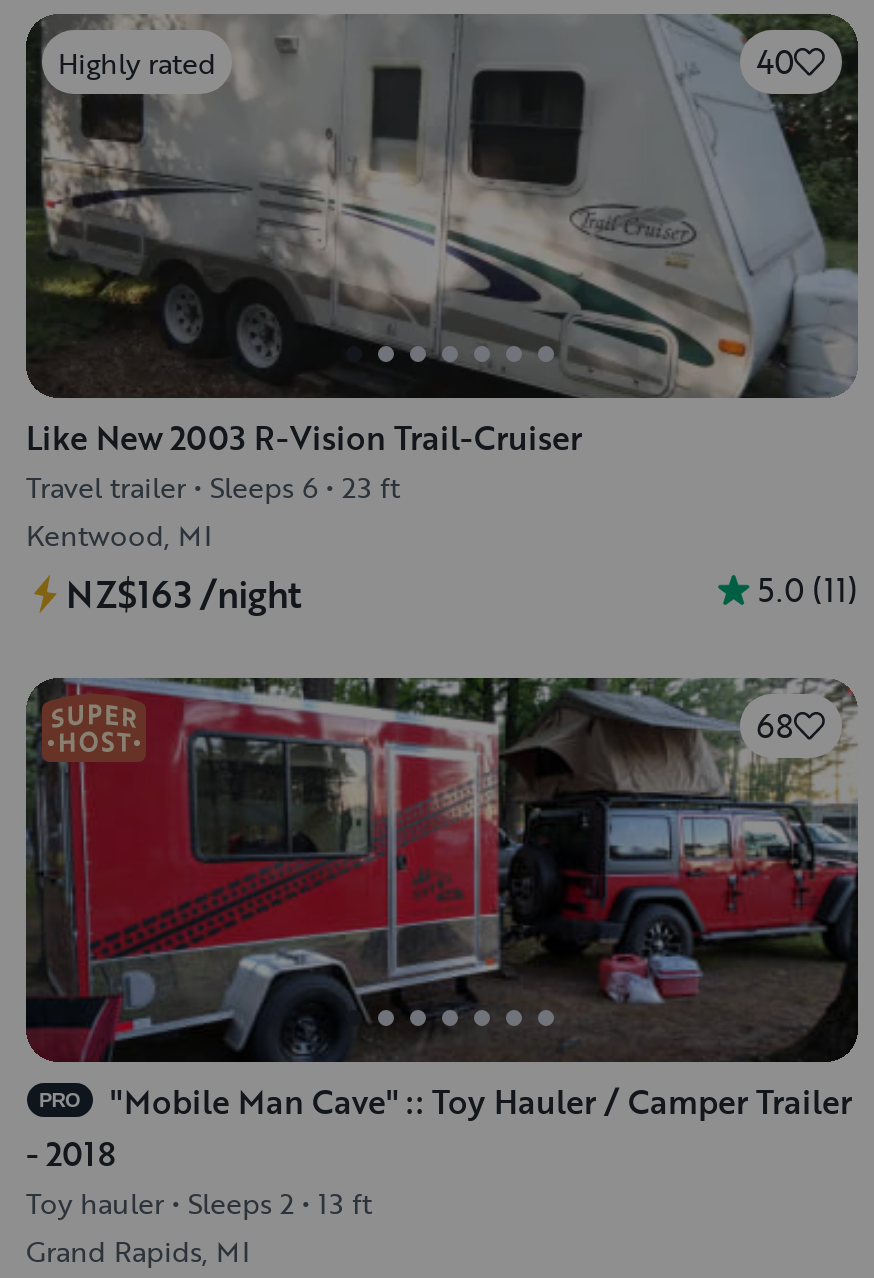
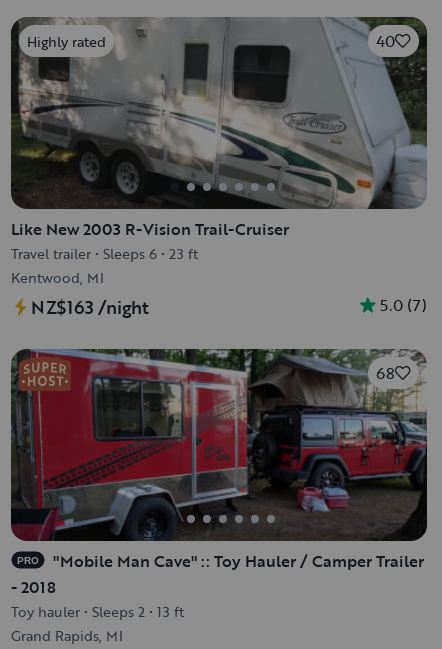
- 5.0 (11)
+ 5.0 (7)
